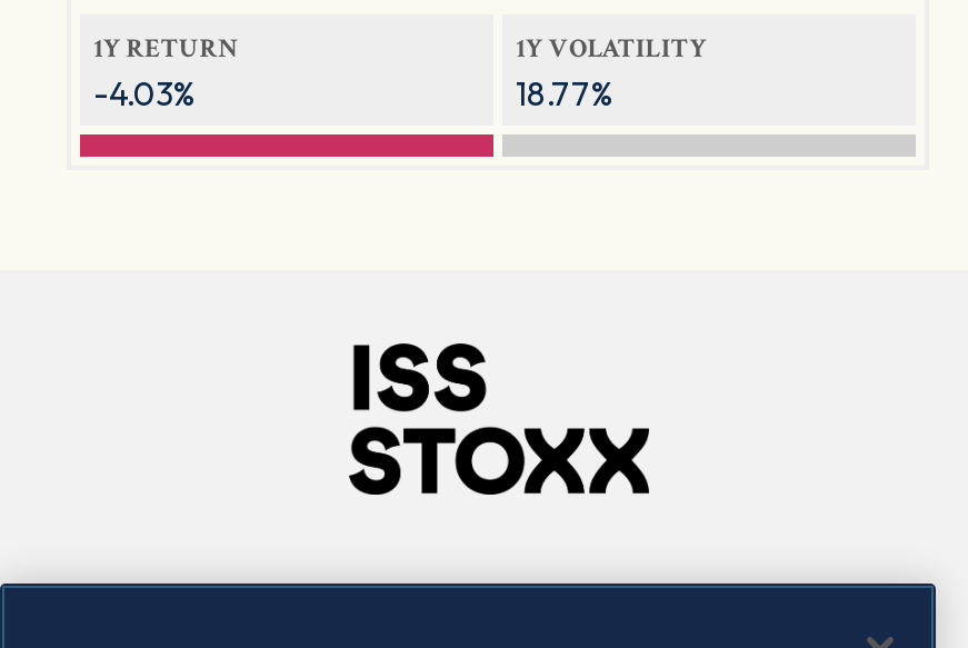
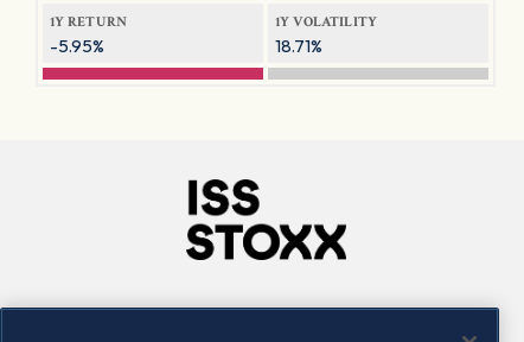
- -4.03%
+ -5.95%

- 18.77%
+ 18.71%
